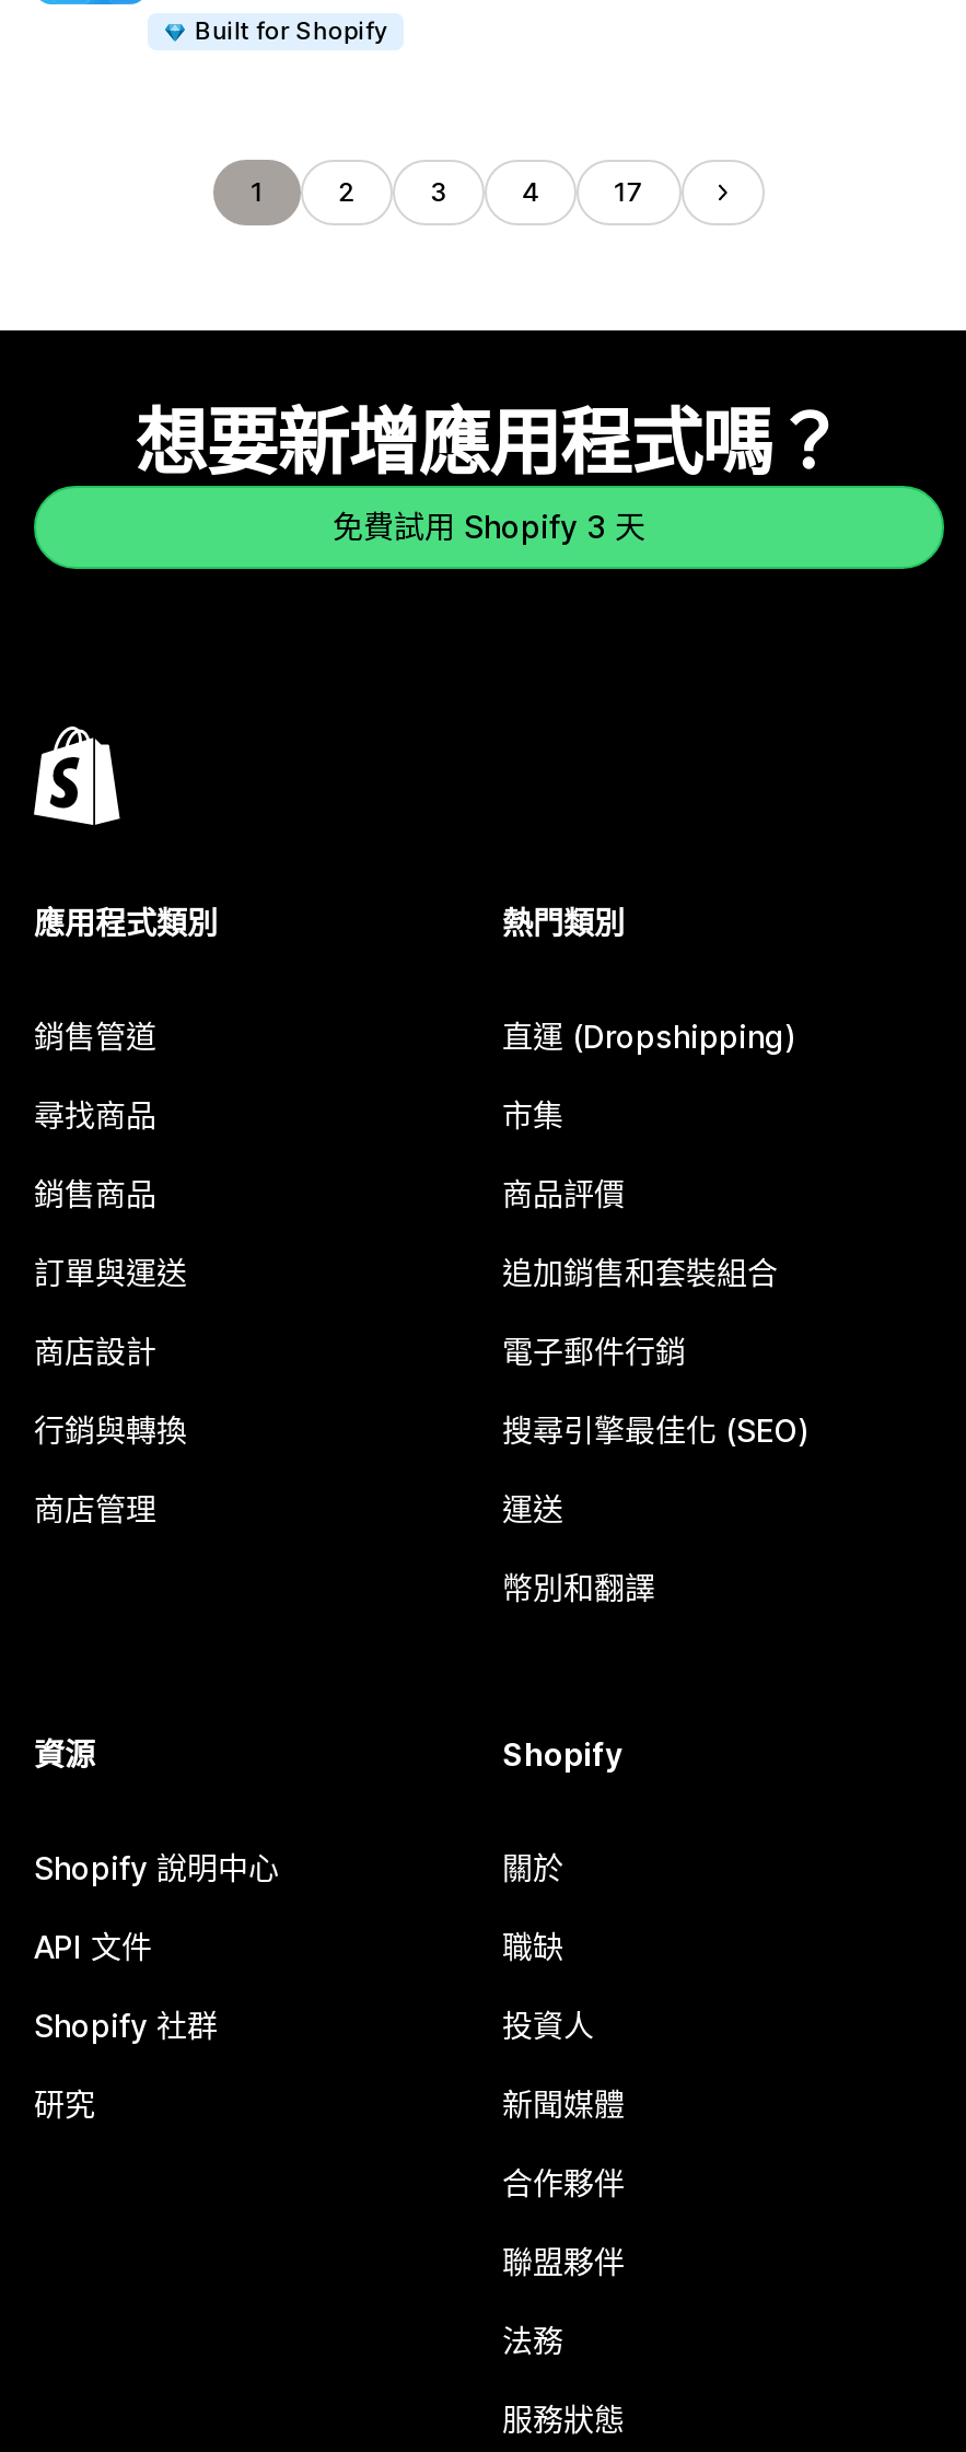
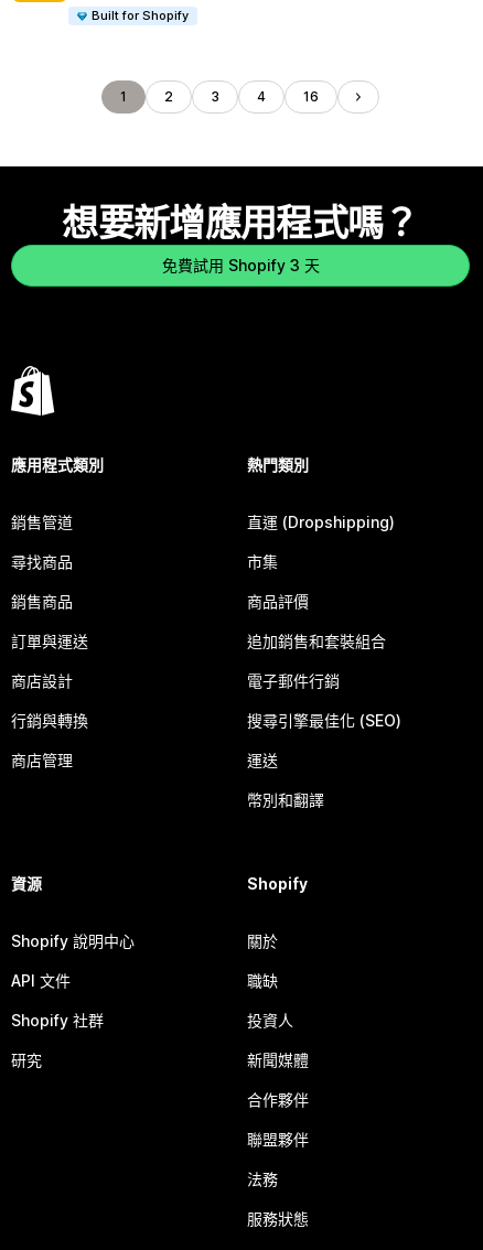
- 17
+ 16
